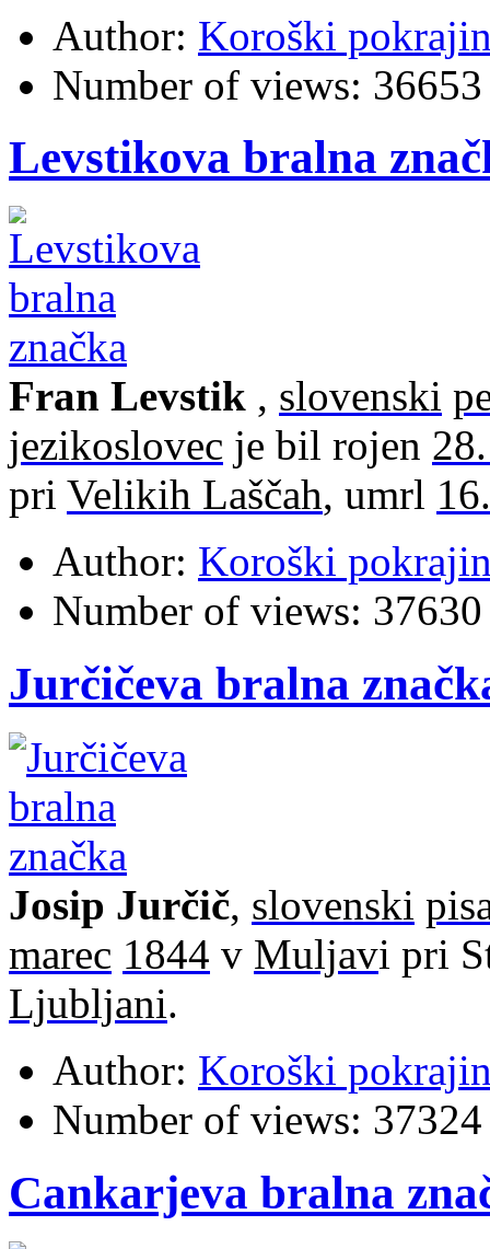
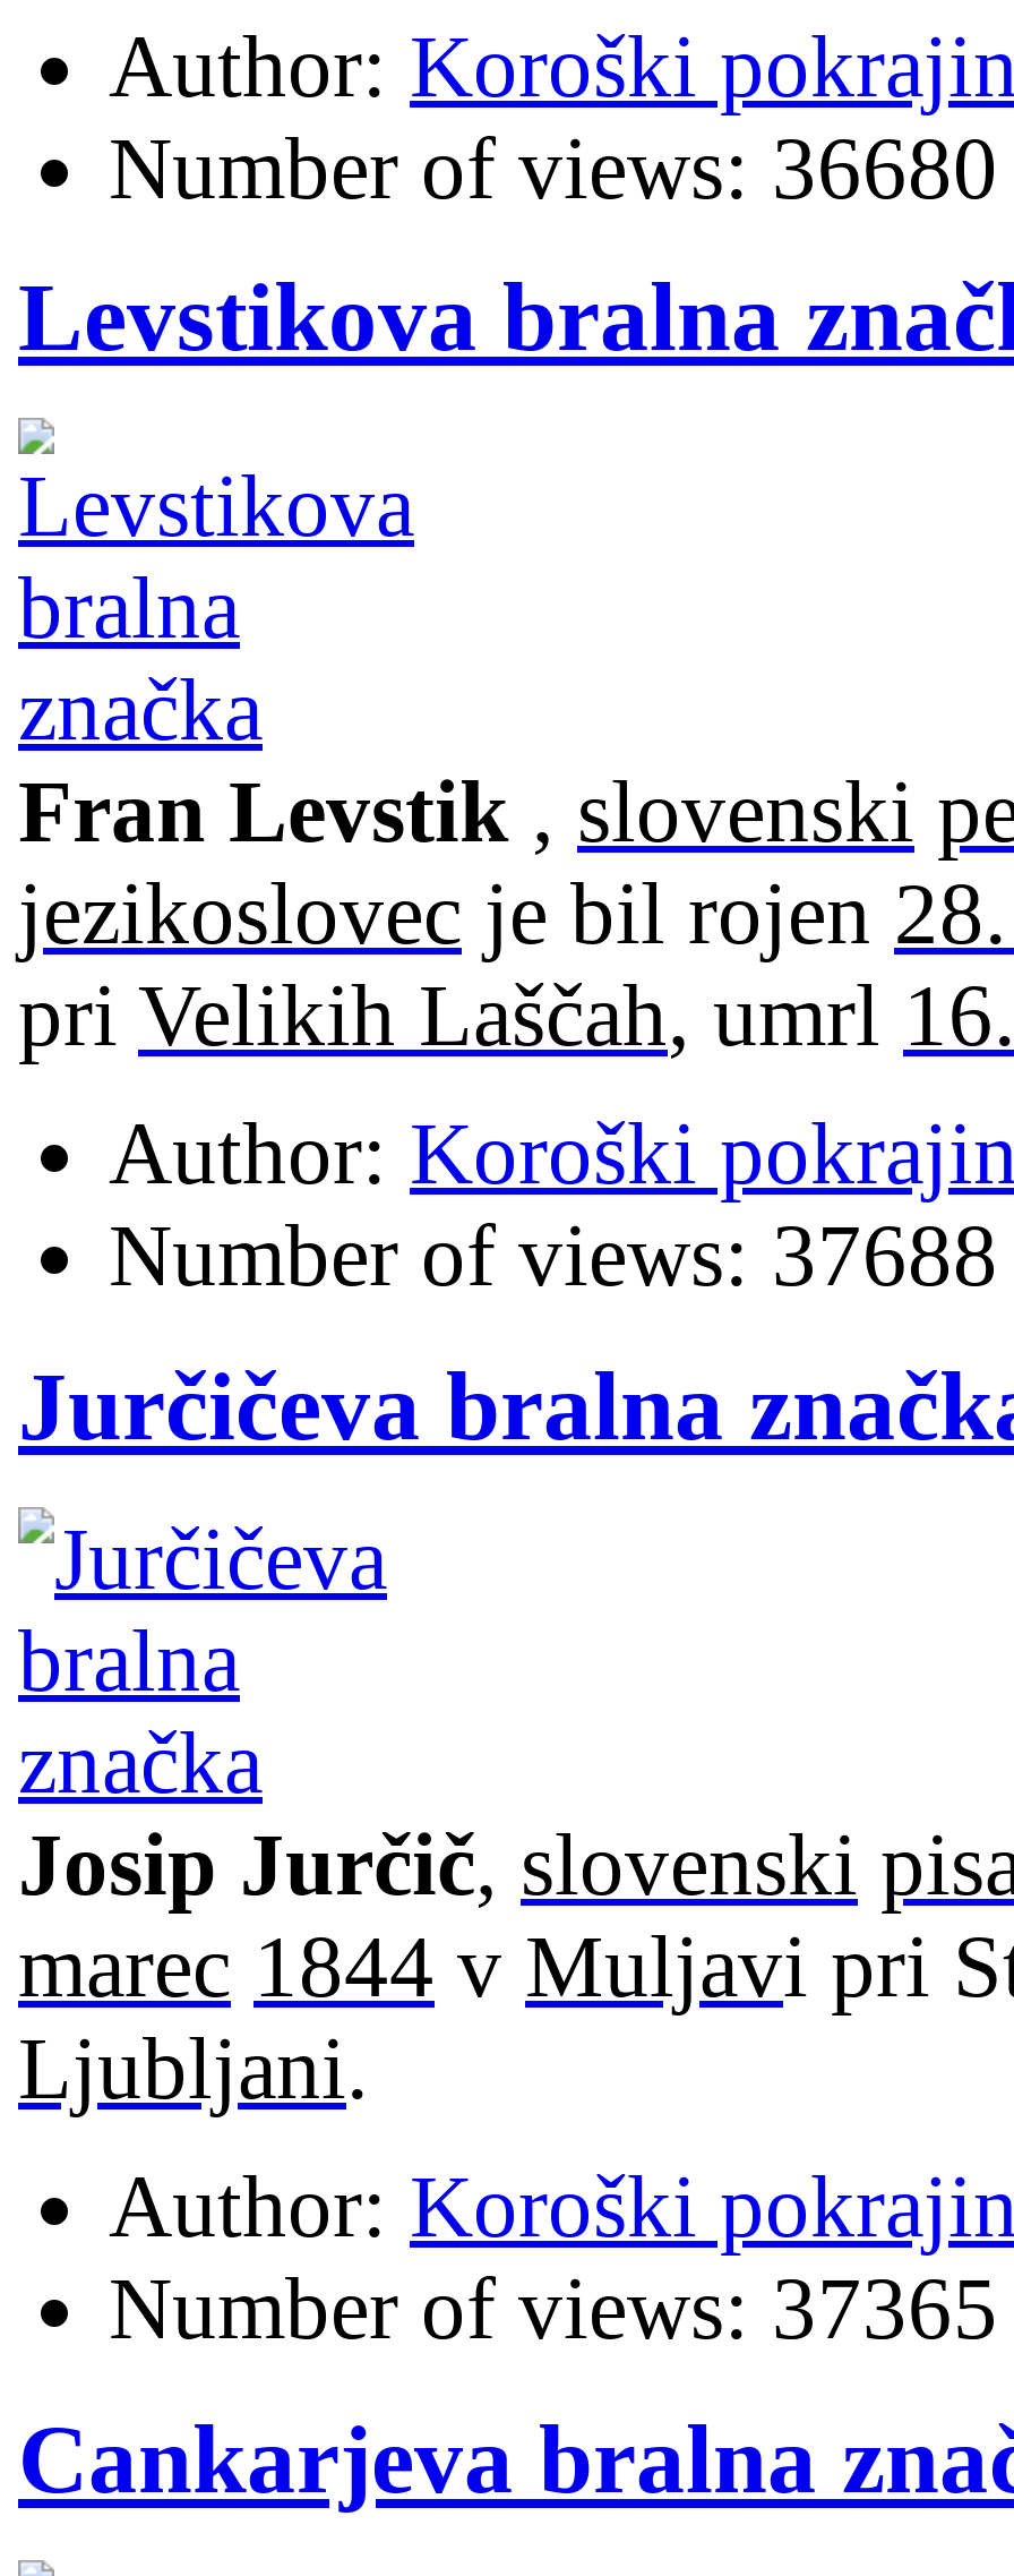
- Number of views: 36653
+ Number of views: 36680

- Number of views: 37630
+ Number of views: 37688

- Number of views: 37324
+ Number of views: 37365
